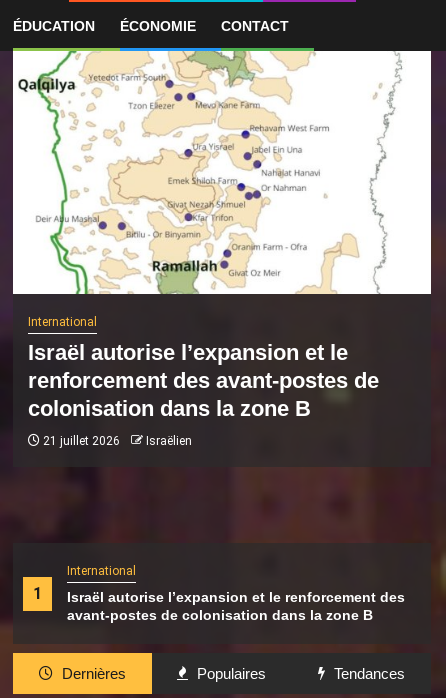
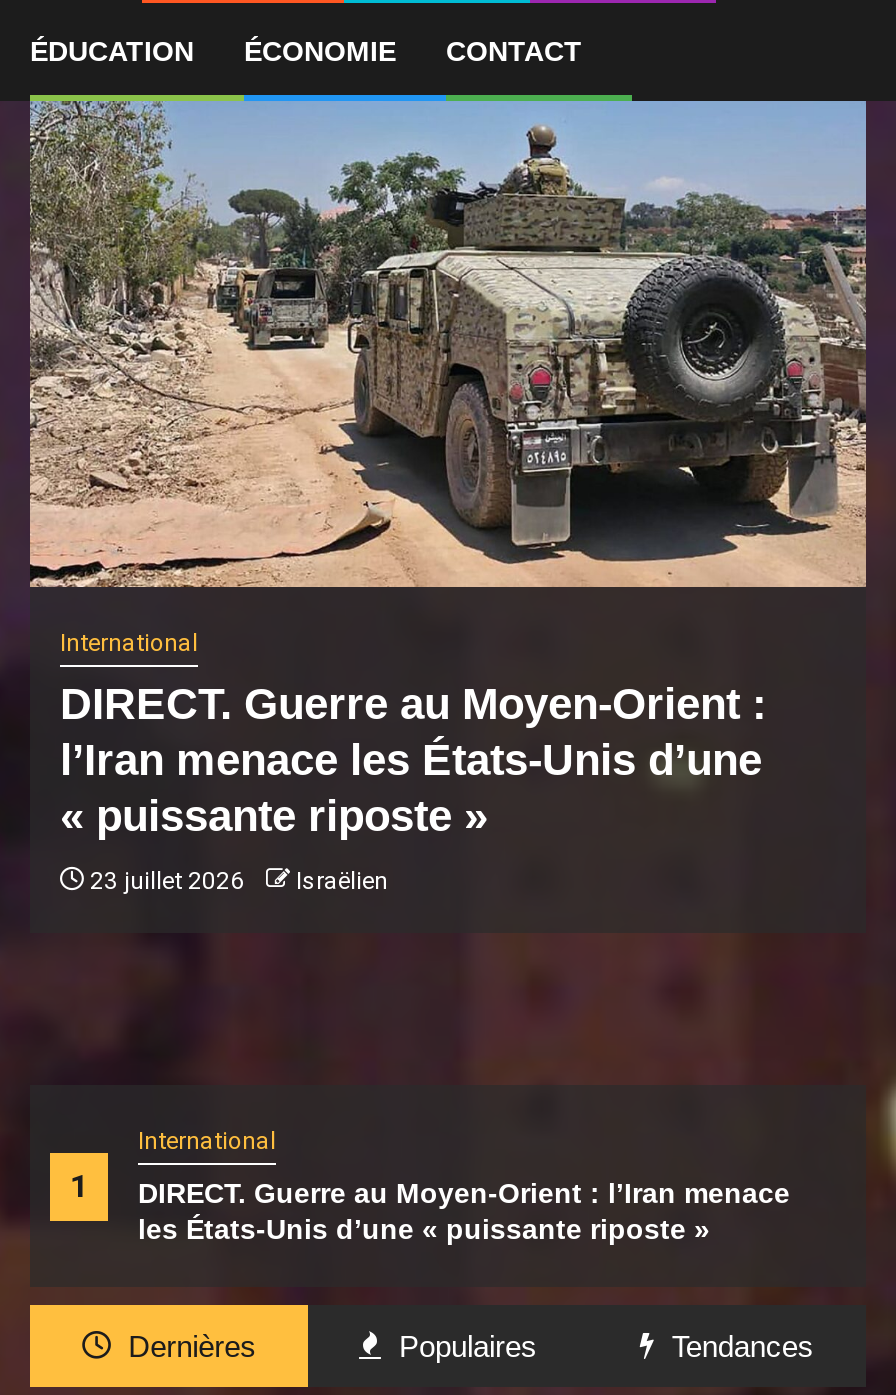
- [image]
+ [image]

- Israël autorise l’expansion et le
- renforcement des avant-postes de
- colonisation dans la zone B
+ DIRECT. Guerre au Moyen-Orient :
+ l’Iran menace les États-Unis d’une
+ « puissante riposte »

- 21 juillet 2026 Israëlien
+ 23 juillet 2026 Israëlien

- Israël autorise l’expansion et le renforcement des
- avant-postes de colonisation dans la zone B
+ DIRECT. Guerre au Moyen-Orient : l’Iran menace
+ les États-Unis d’une « puissante riposte »
